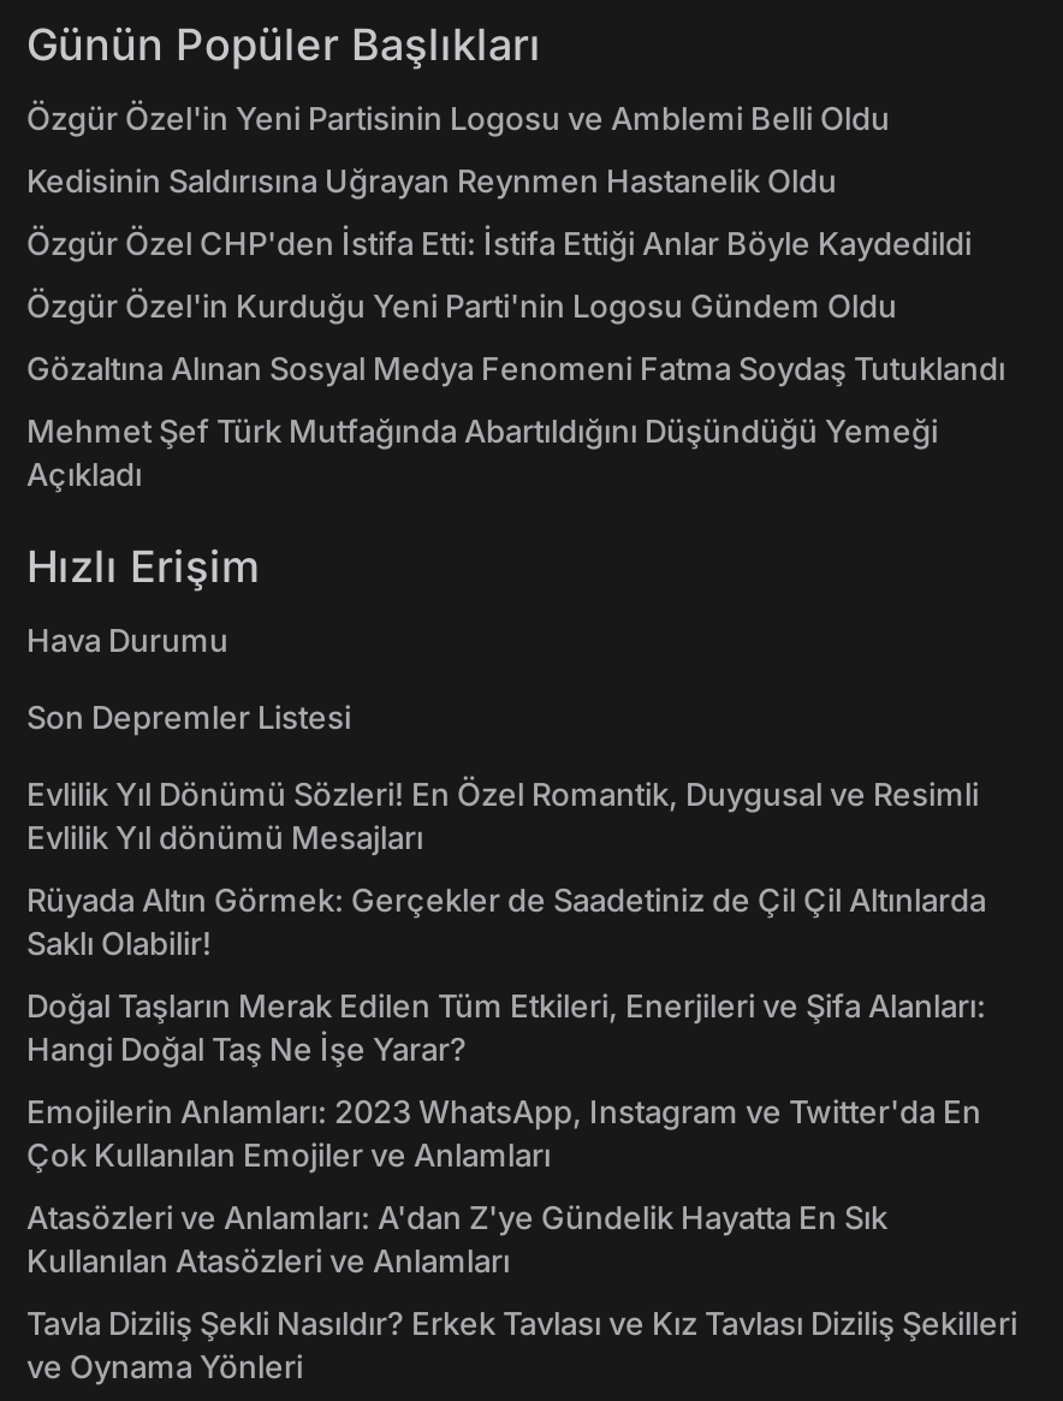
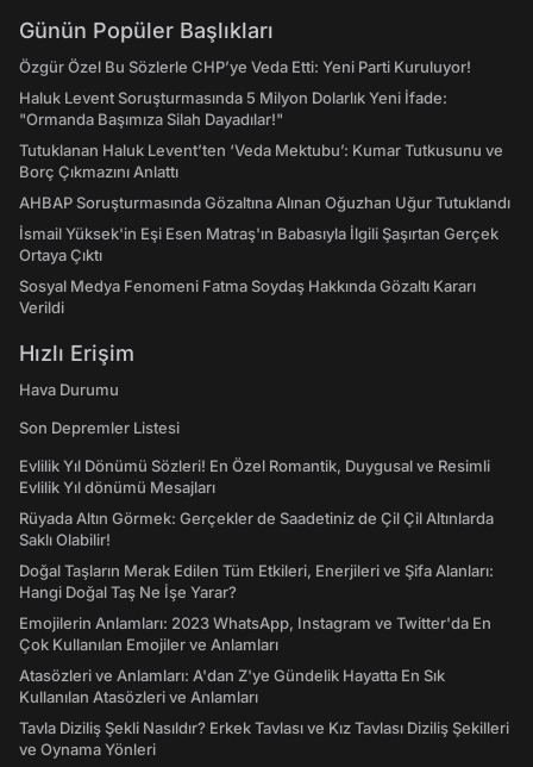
- Özgür Özel'in Yeni Partisinin Logosu ve Amblemi Belli Oldu
+ Özgür Özel Bu Sözlerle CHP’ye Veda Etti: Yeni Parti Kuruluyor!

- Kedisinin Saldırısına Uğrayan Reynmen Hastanelik Oldu
+ Haluk Levent Soruşturmasında 5 Milyon Dolarlık Yeni İfade:
+ "Ormanda Başımıza Silah Dayadılar!"

- Özgür Özel CHP'den İstifa Etti: İstifa Ettiği Anlar Böyle Kaydedildi
+ Tutuklanan Haluk Levent’ten ‘Veda Mektubu’: Kumar Tutkusunu ve
+ Borç Çıkmazını Anlattı

- Özgür Özel'in Kurduğu Yeni Parti'nin Logosu Gündem Oldu
+ AHBAP Soruşturmasında Gözaltına Alınan Oğuzhan Uğur Tutuklandı

- Gözaltına Alınan Sosyal Medya Fenomeni Fatma Soydaş Tutuklandı
+ İsmail Yüksek'in Eşi Esen Matraş'ın Babasıyla İlgili Şaşırtan Gerçek
+ Ortaya Çıktı

- Mehmet Şef Türk Mutfağında Abartıldığını Düşündüğü Yemeği
- Açıkladı
+ Sosyal Medya Fenomeni Fatma Soydaş Hakkında Gözaltı Kararı
+ Verildi
